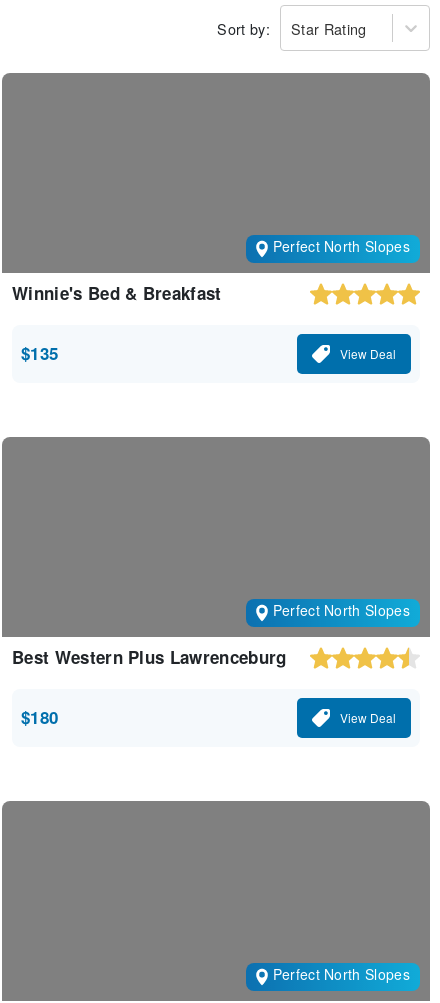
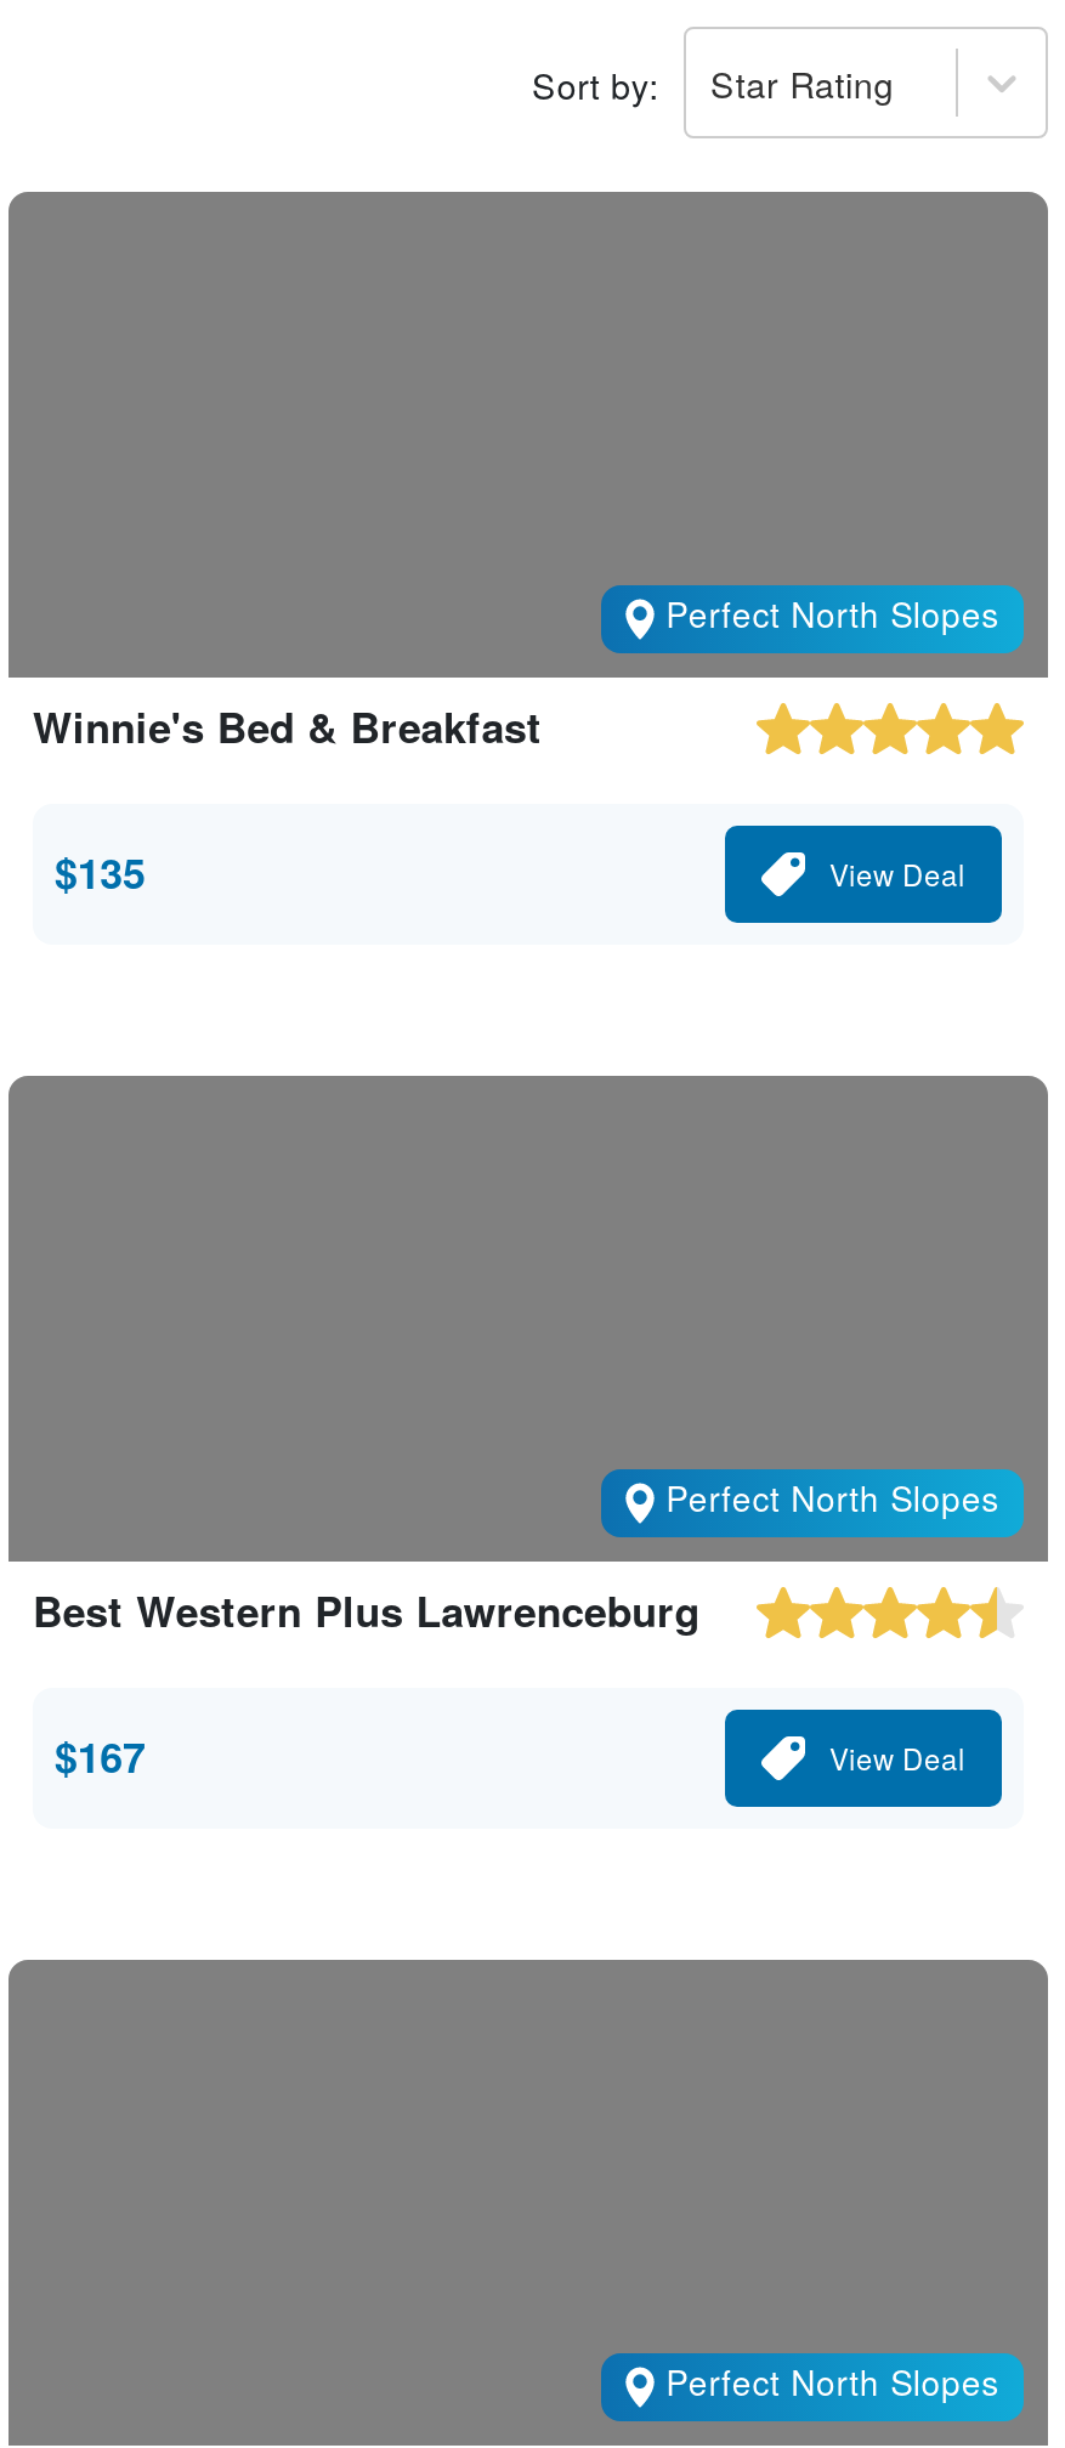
- $180
+ $167
